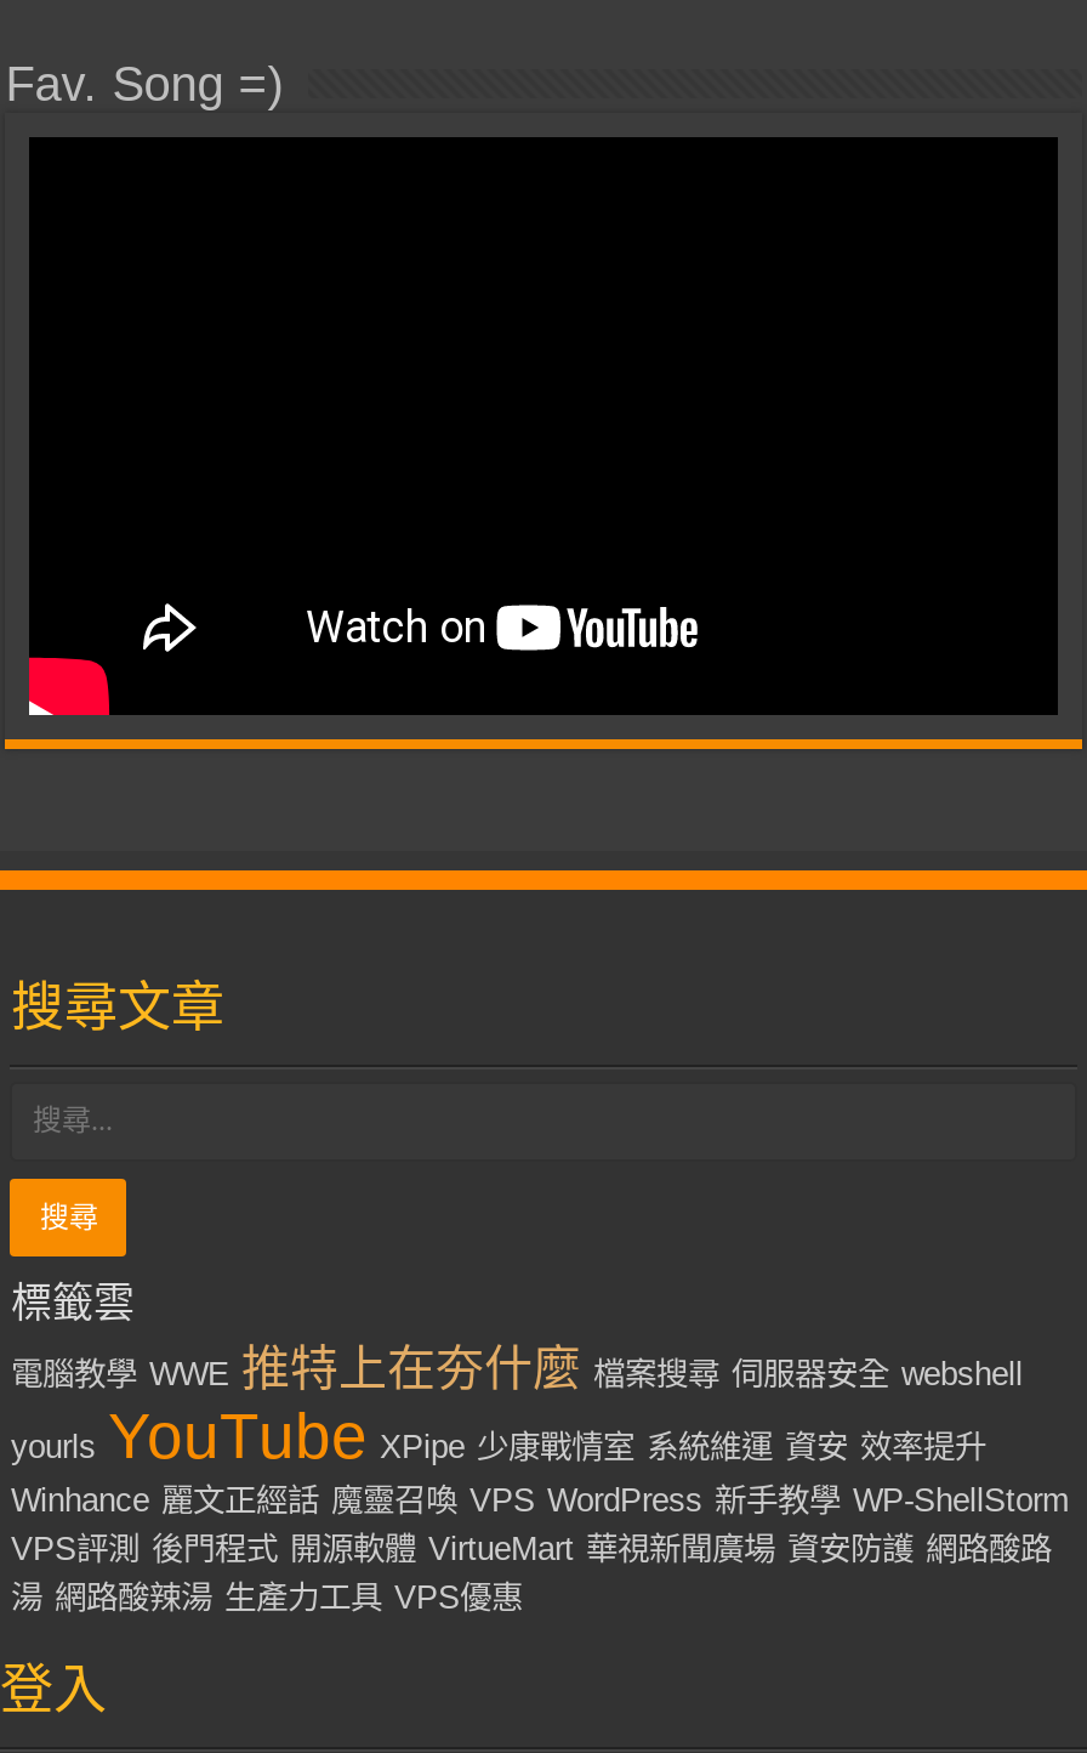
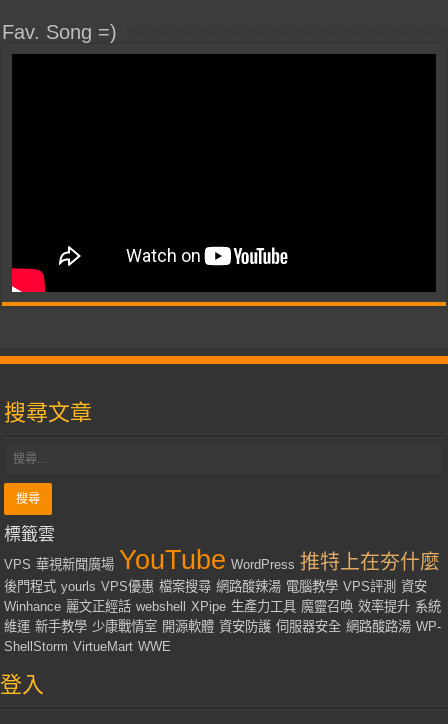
- 電腦教學 WWE 推特上在夯什麼 檔案搜尋 伺服器安全 webshell
- yourls YouTube XPipe 少康戰情室 系統維運 資安 效率提升
- Winhance 麗文正經話 魔靈召喚 VPS WordPress 新手教學 WP-ShellStorm
- VPS評測 後門程式 開源軟體 VirtueMart 華視新聞廣場 資安防護 網路酸路
- 湯 網路酸辣湯 生產力工具 VPS優惠
+ VPS 華視新聞廣場 YouTube WordPress 推特上在夯什麼
+ 後門程式 yourls VPS優惠 檔案搜尋 網路酸辣湯 電腦教學 VPS評測 資安
+ Winhance 麗文正經話 webshell XPipe 生產力工具 魔靈召喚 效率提升 系統
+ 維運 新手教學 少康戰情室 開源軟體 資安防護 伺服器安全 網路酸路湯 WP-
+ ShellStorm VirtueMart WWE
